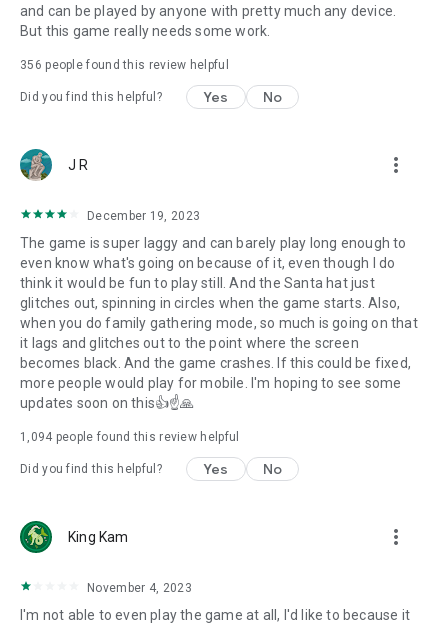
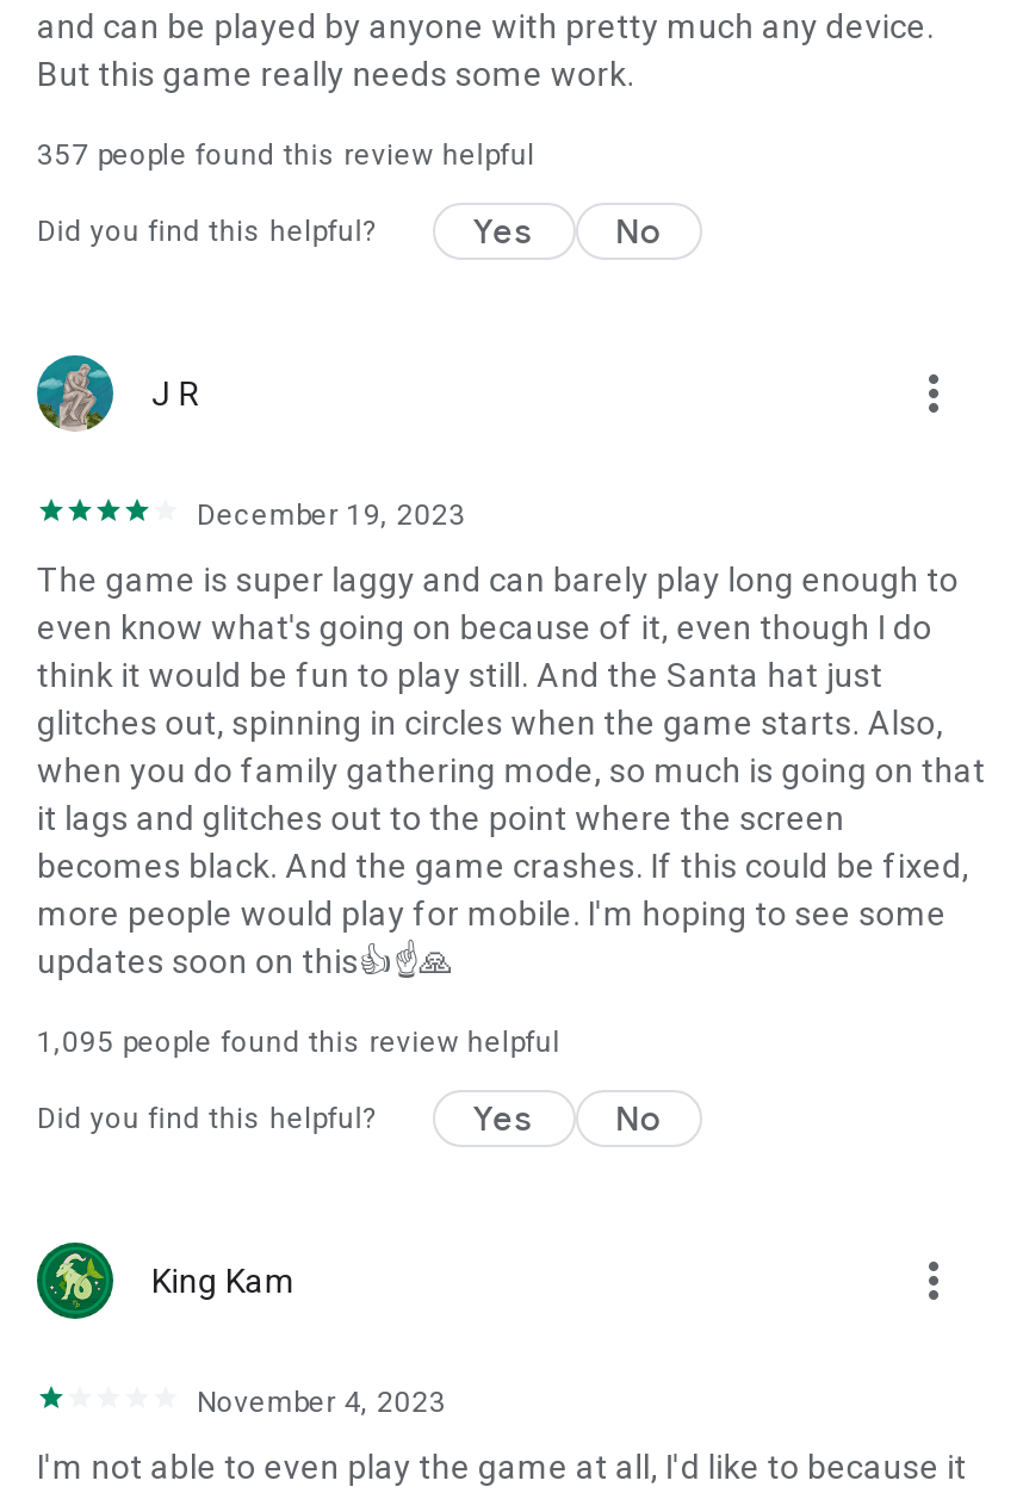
- 356 people found this review helpful
+ 357 people found this review helpful

- 1,094 people found this review helpful
+ 1,095 people found this review helpful
